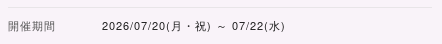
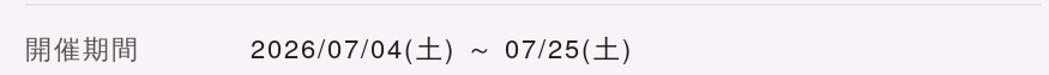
- 2026/07/20(月・祝) ～ 07/22(水)
+ 2026/07/04(土) ～ 07/25(土)
